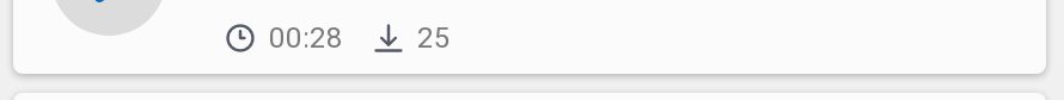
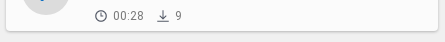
- 25
+ 9
